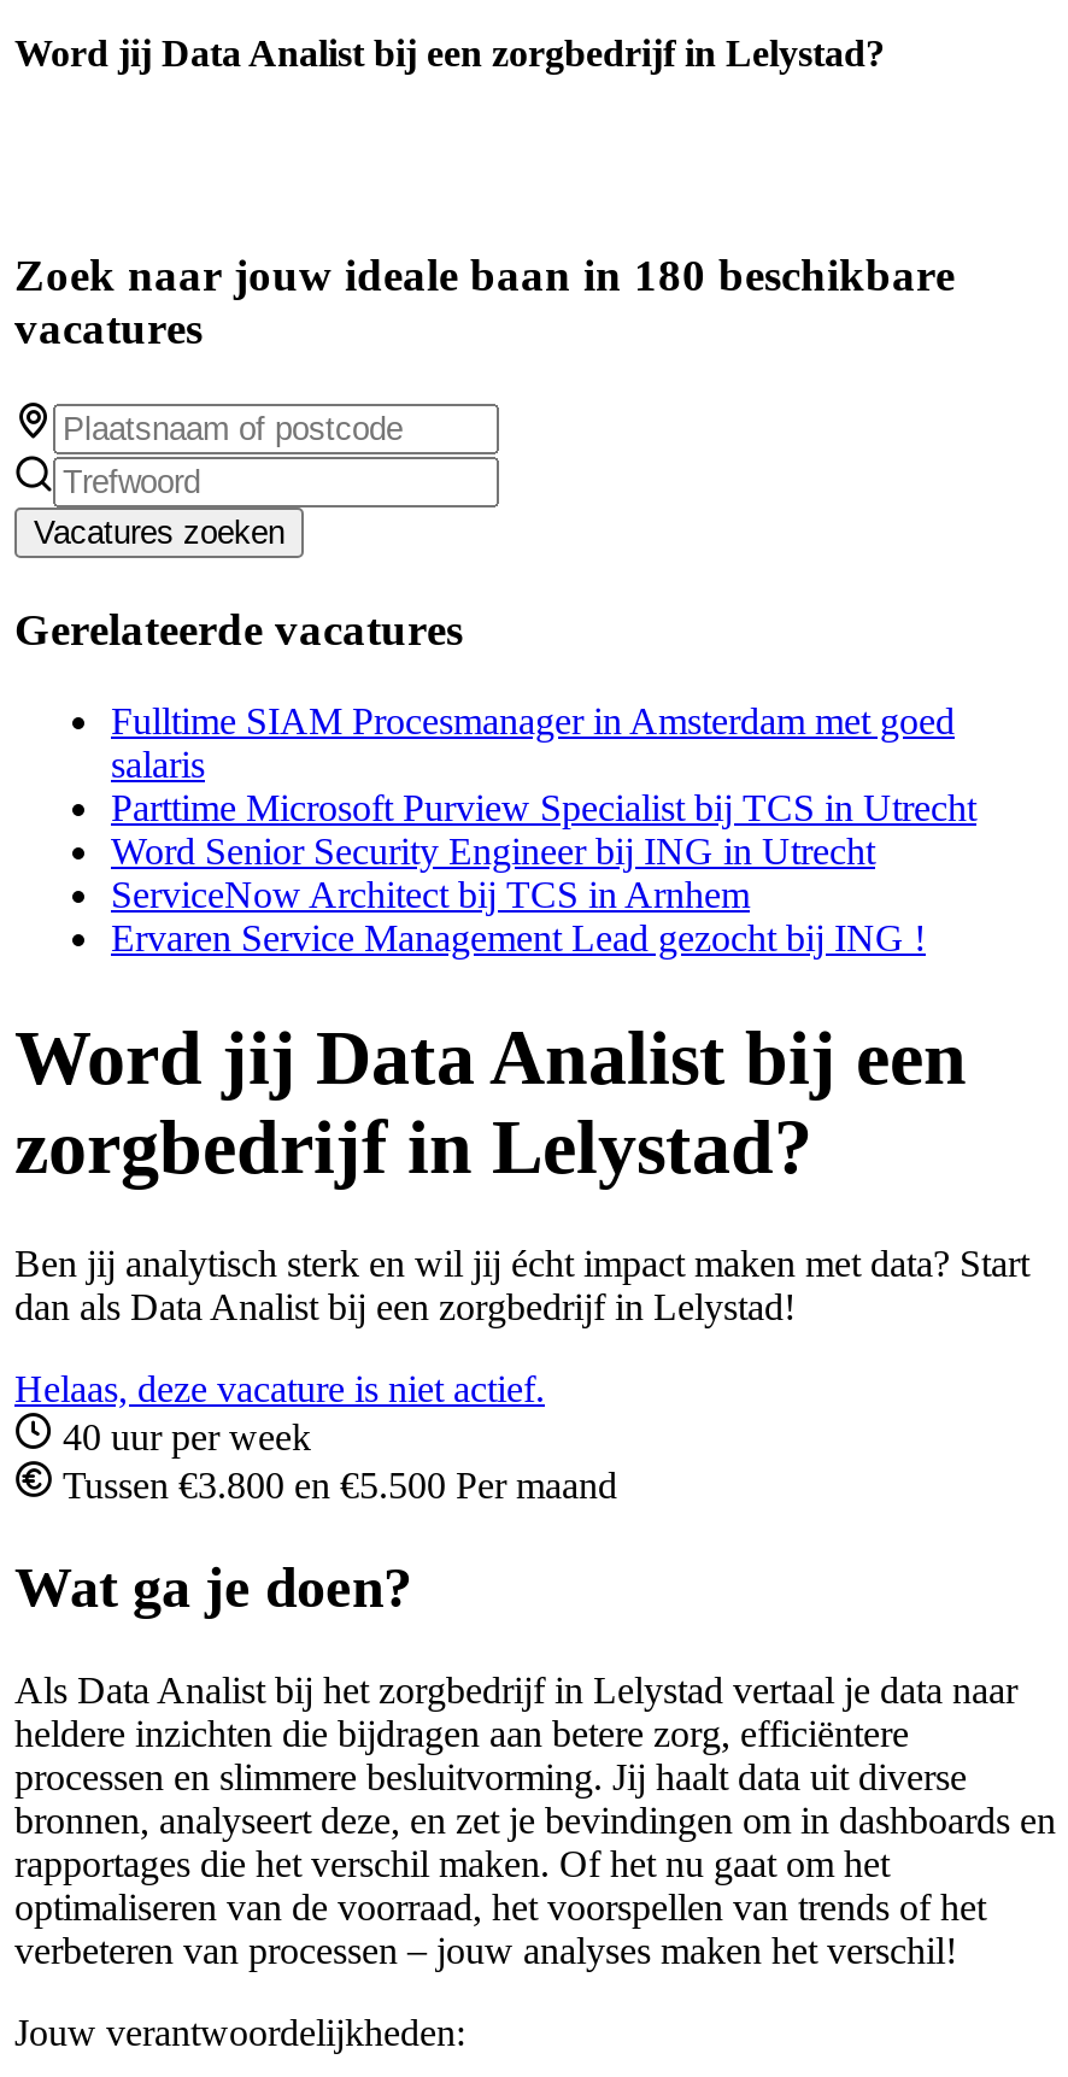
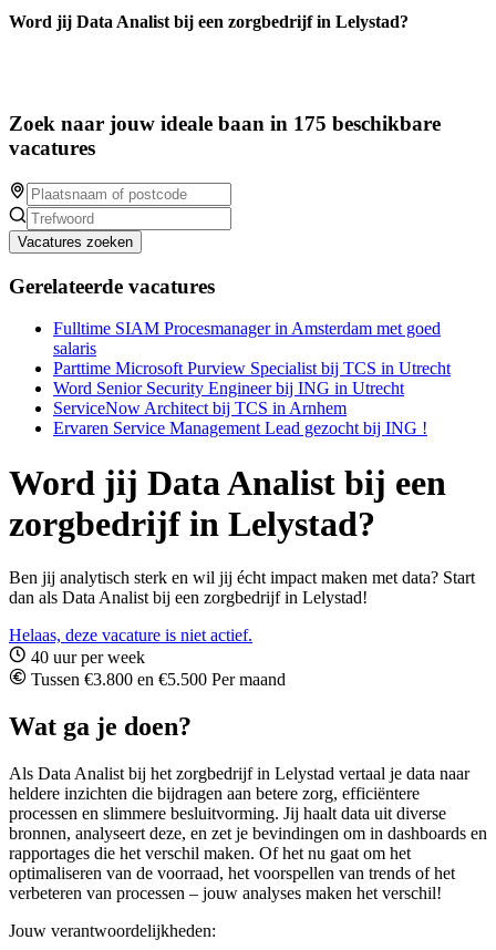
- Zoek naar jouw ideale baan in 180 beschikbare
+ Zoek naar jouw ideale baan in 175 beschikbare
